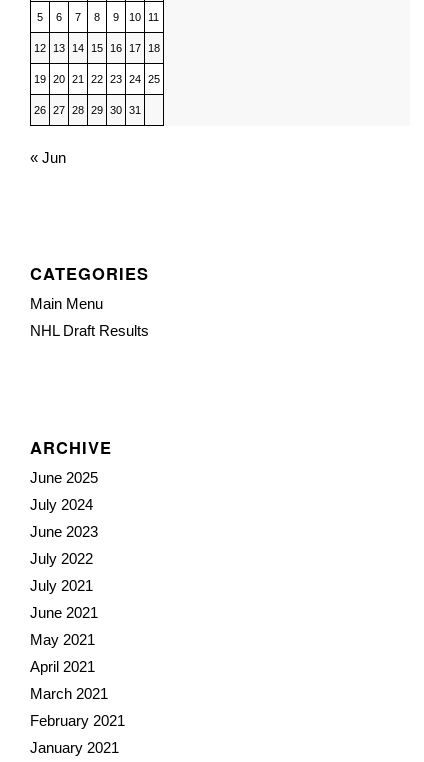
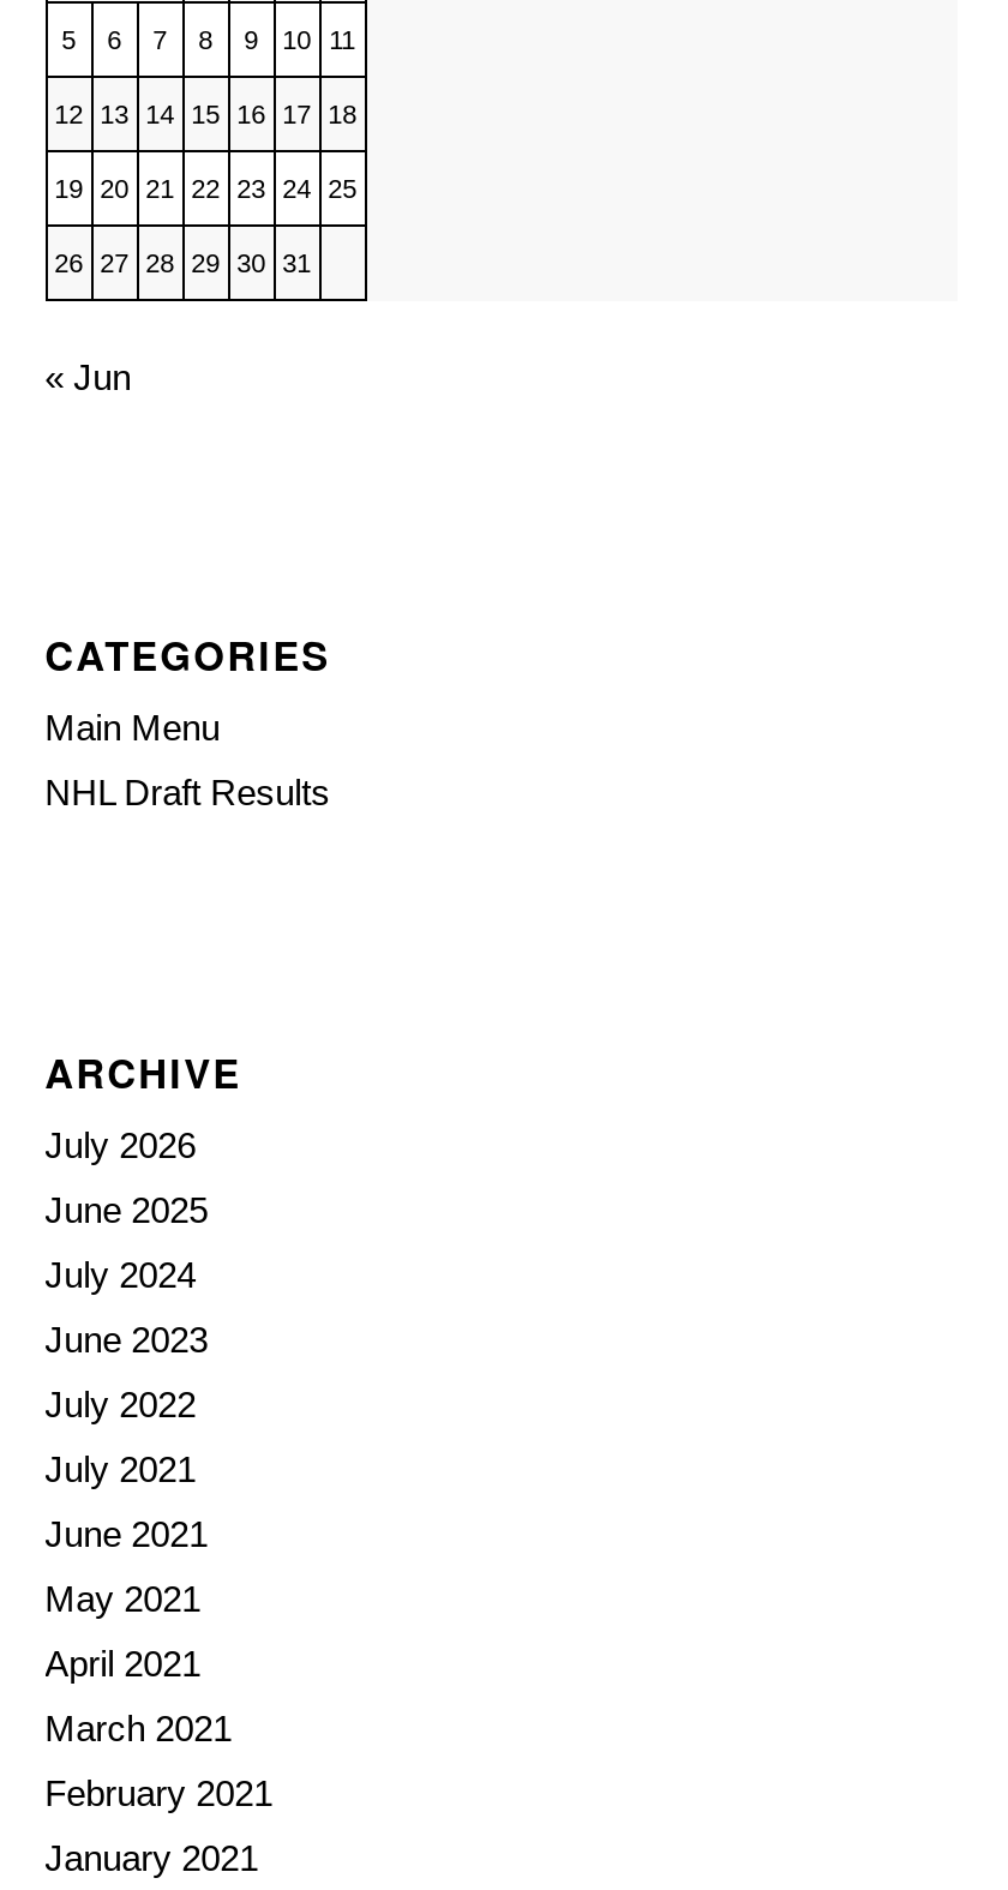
+ July 2026
